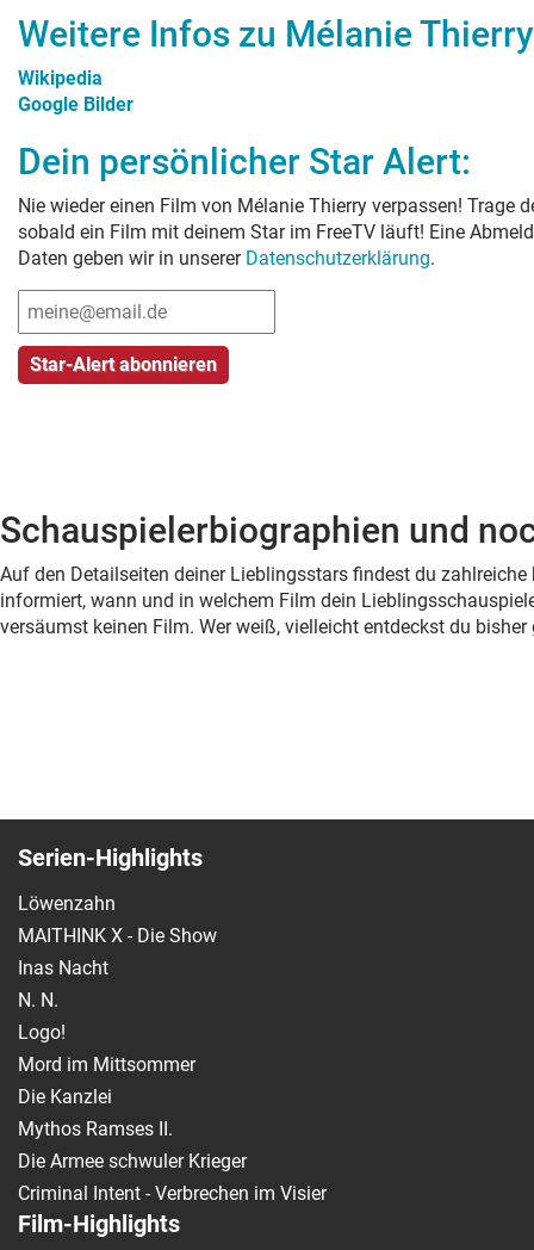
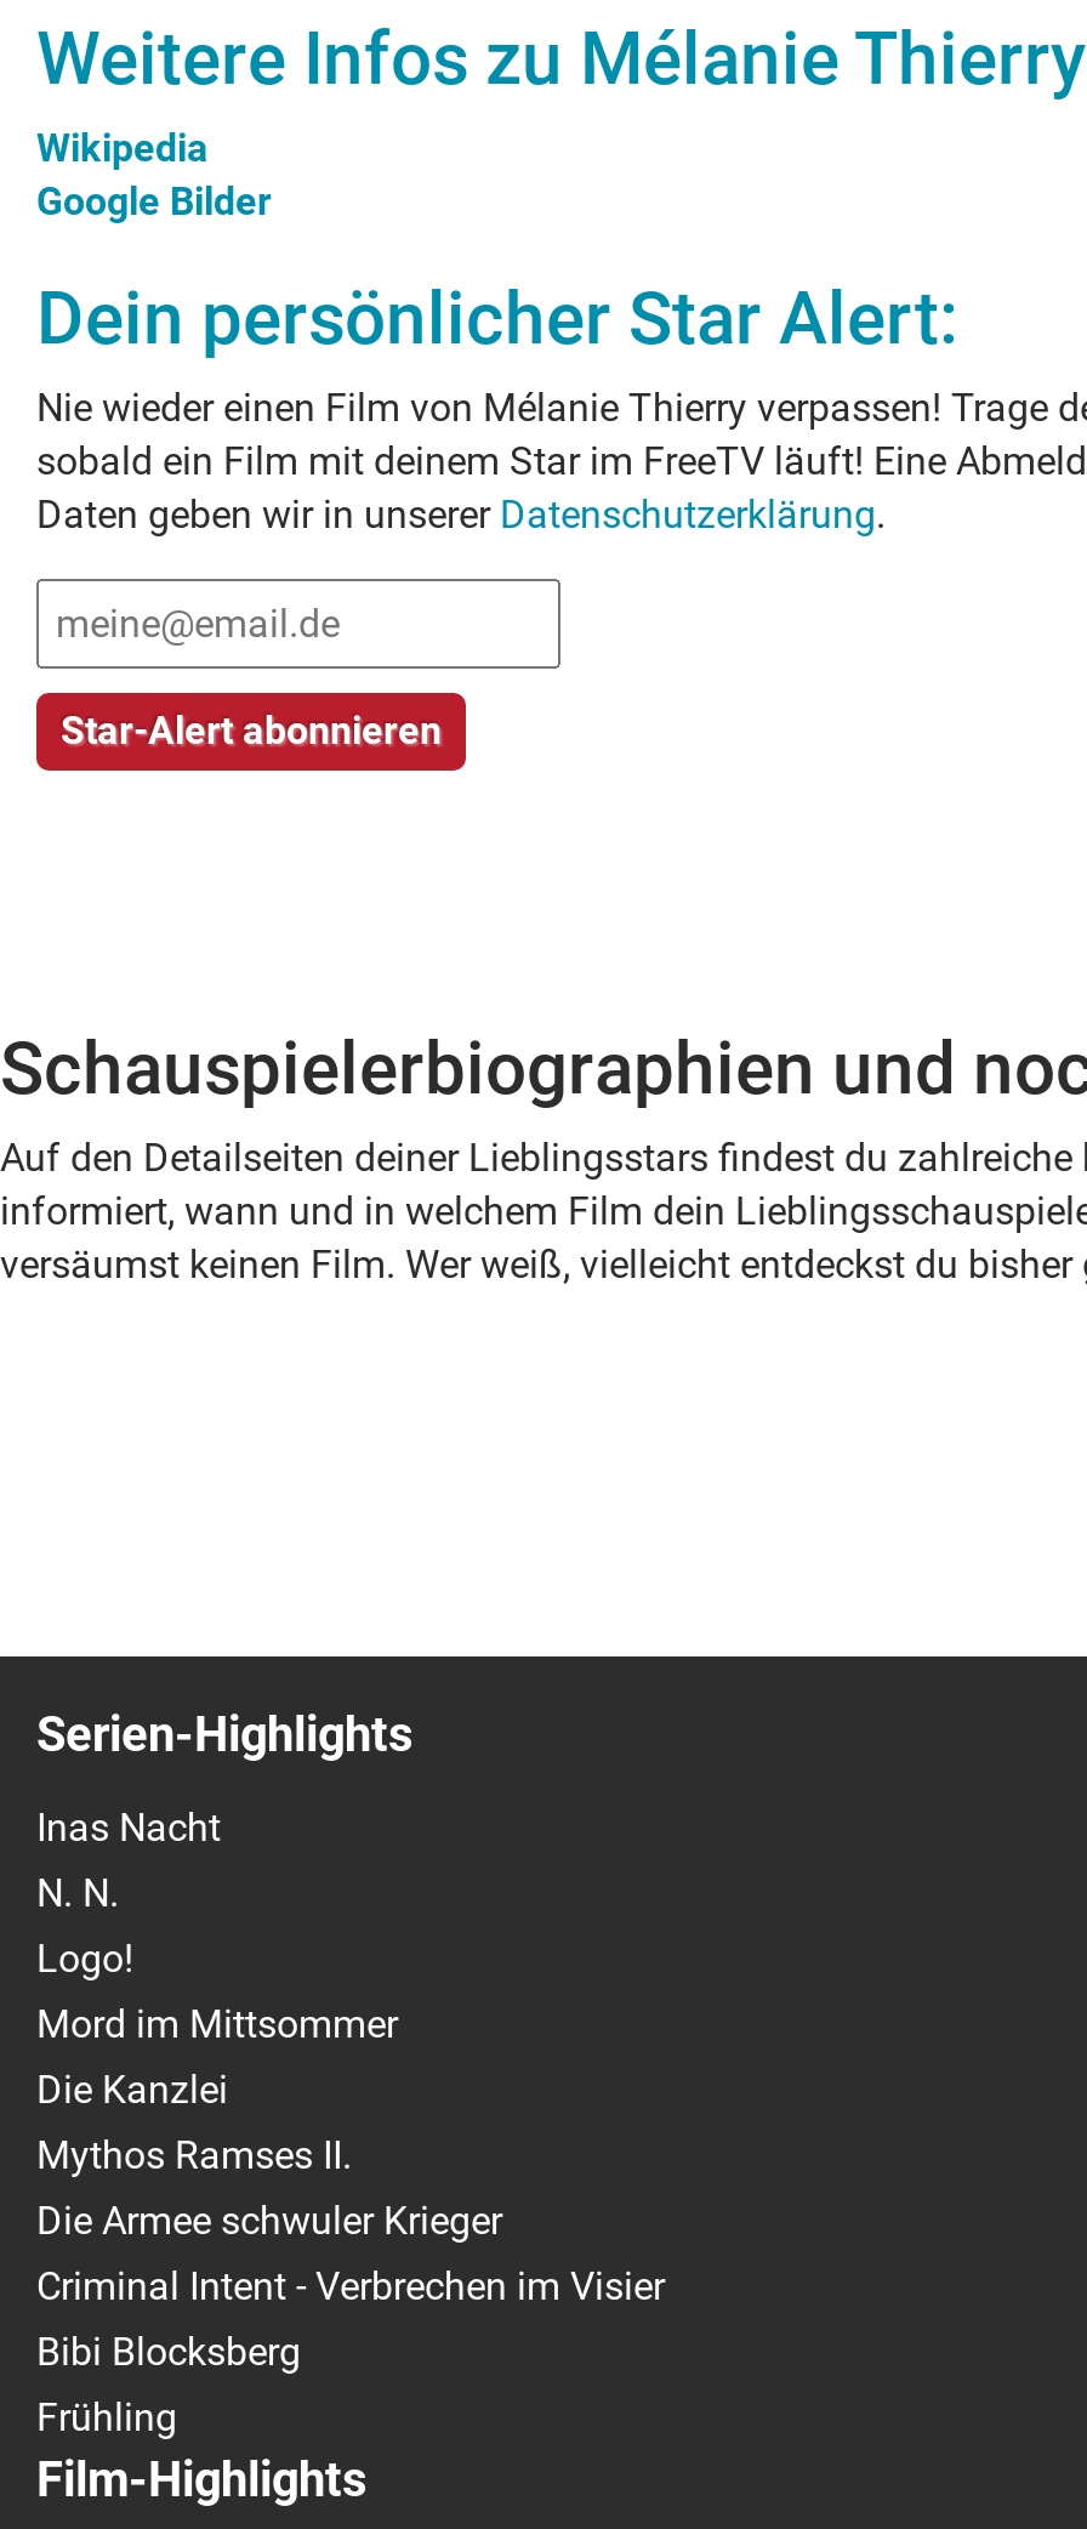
- Löwenzahn
- MAITHINK X - Die Show

moved up: Inas Nacht | N. N. | Logo! | Mord im Mittsommer | Die Kanzlei | Mythos Ramses II. | Die Armee schwuler Krieger | Criminal Intent - Verbrechen im Visier

+ Bibi Blocksberg
+ Frühling
